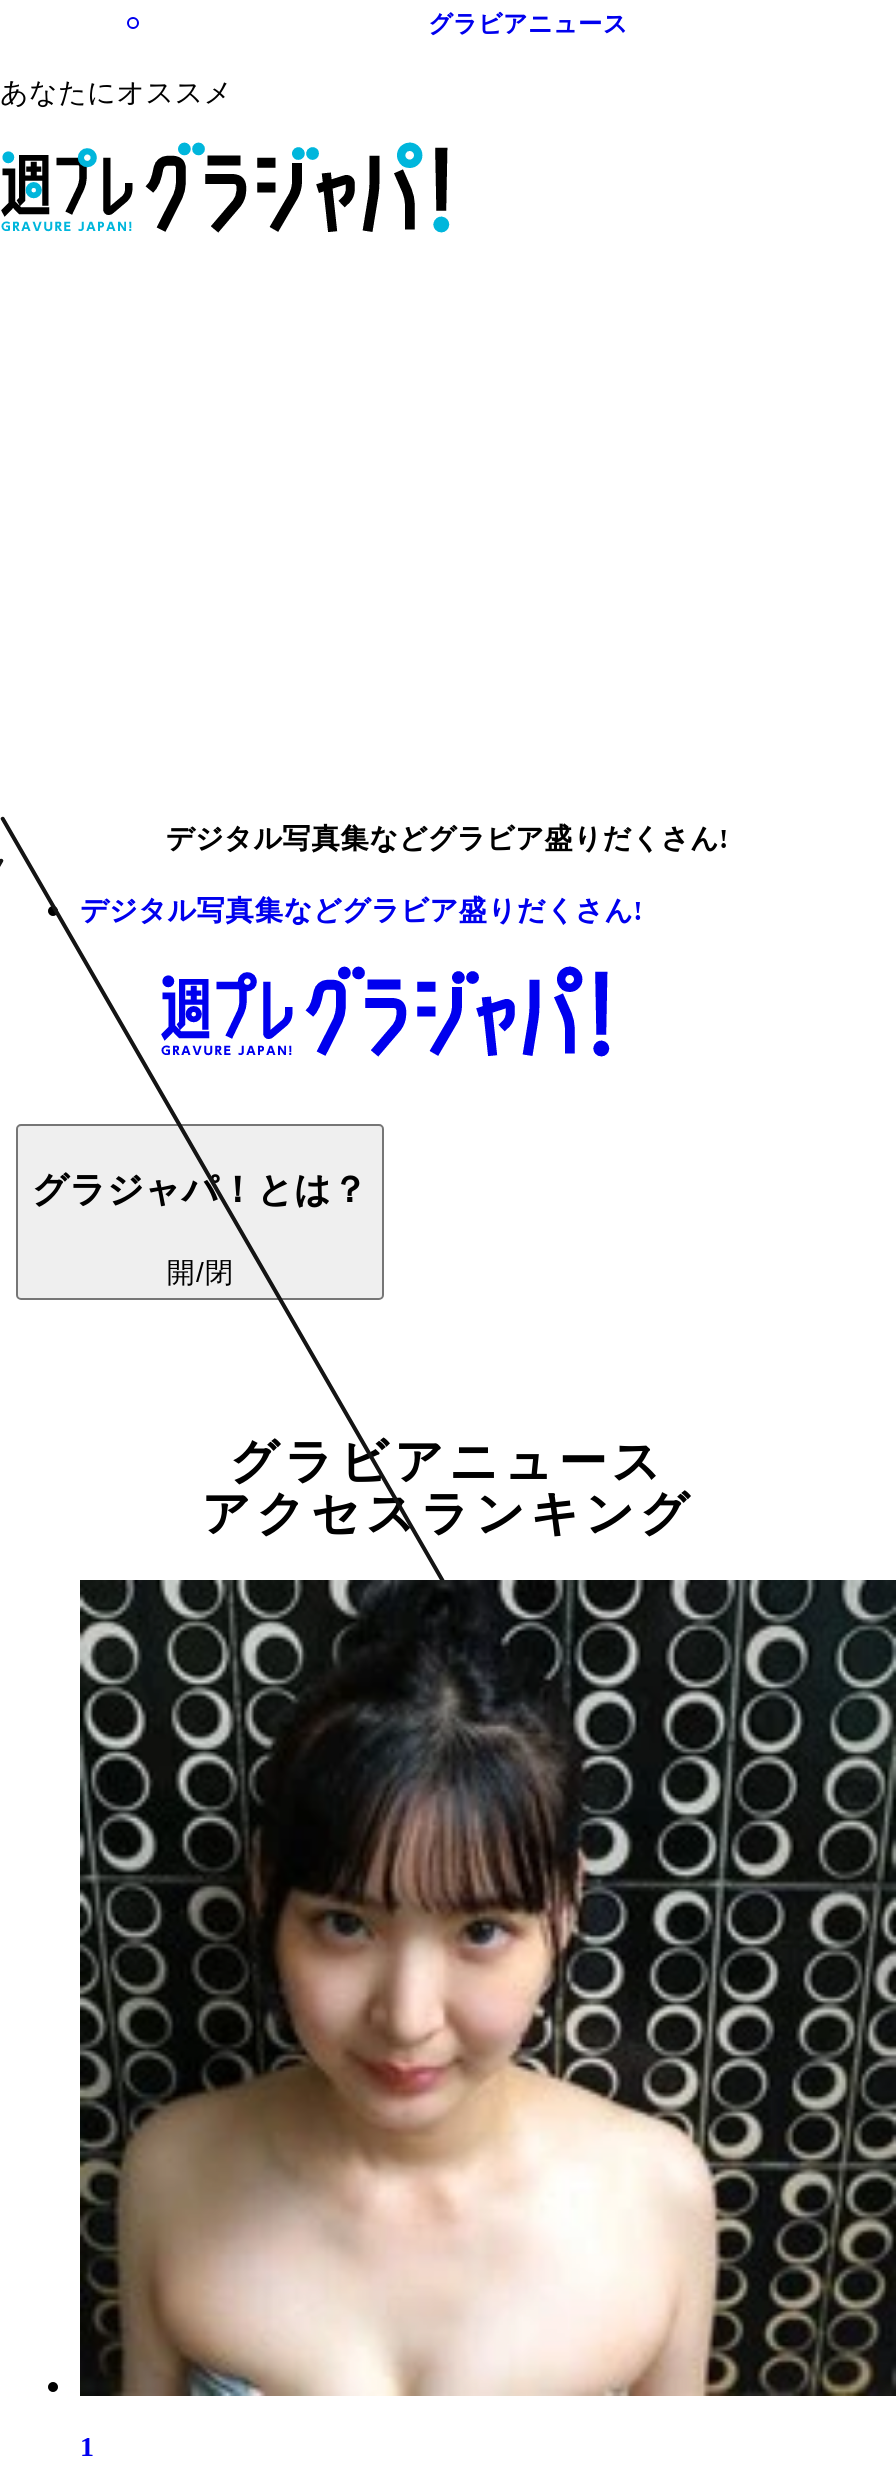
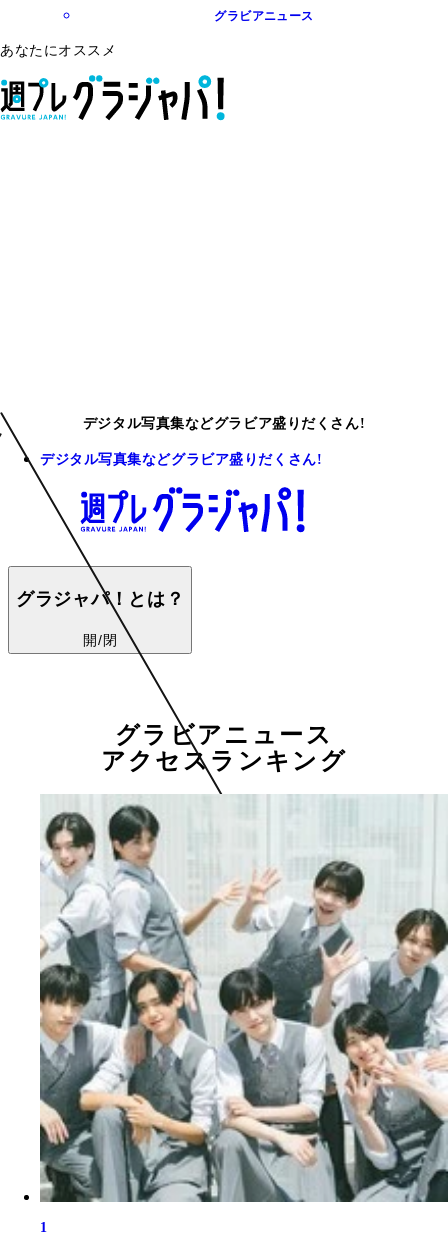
- [image]
+ [image]
